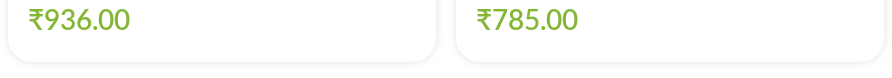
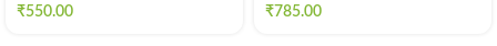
- ₹936.00
+ ₹550.00
